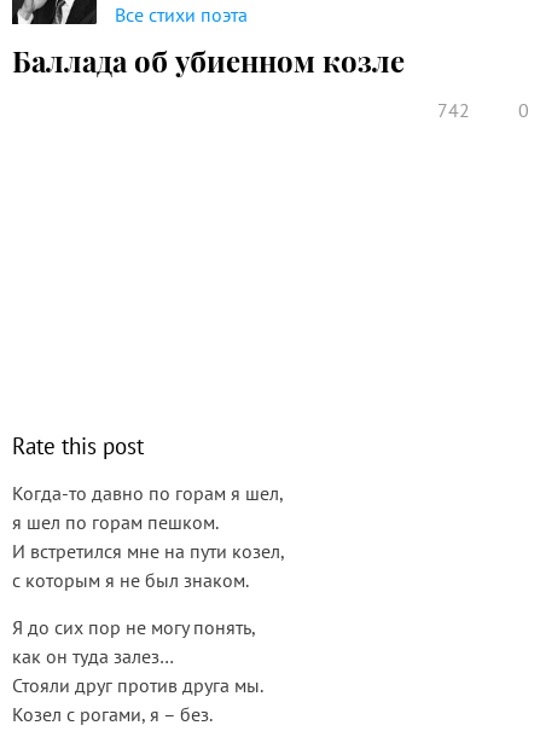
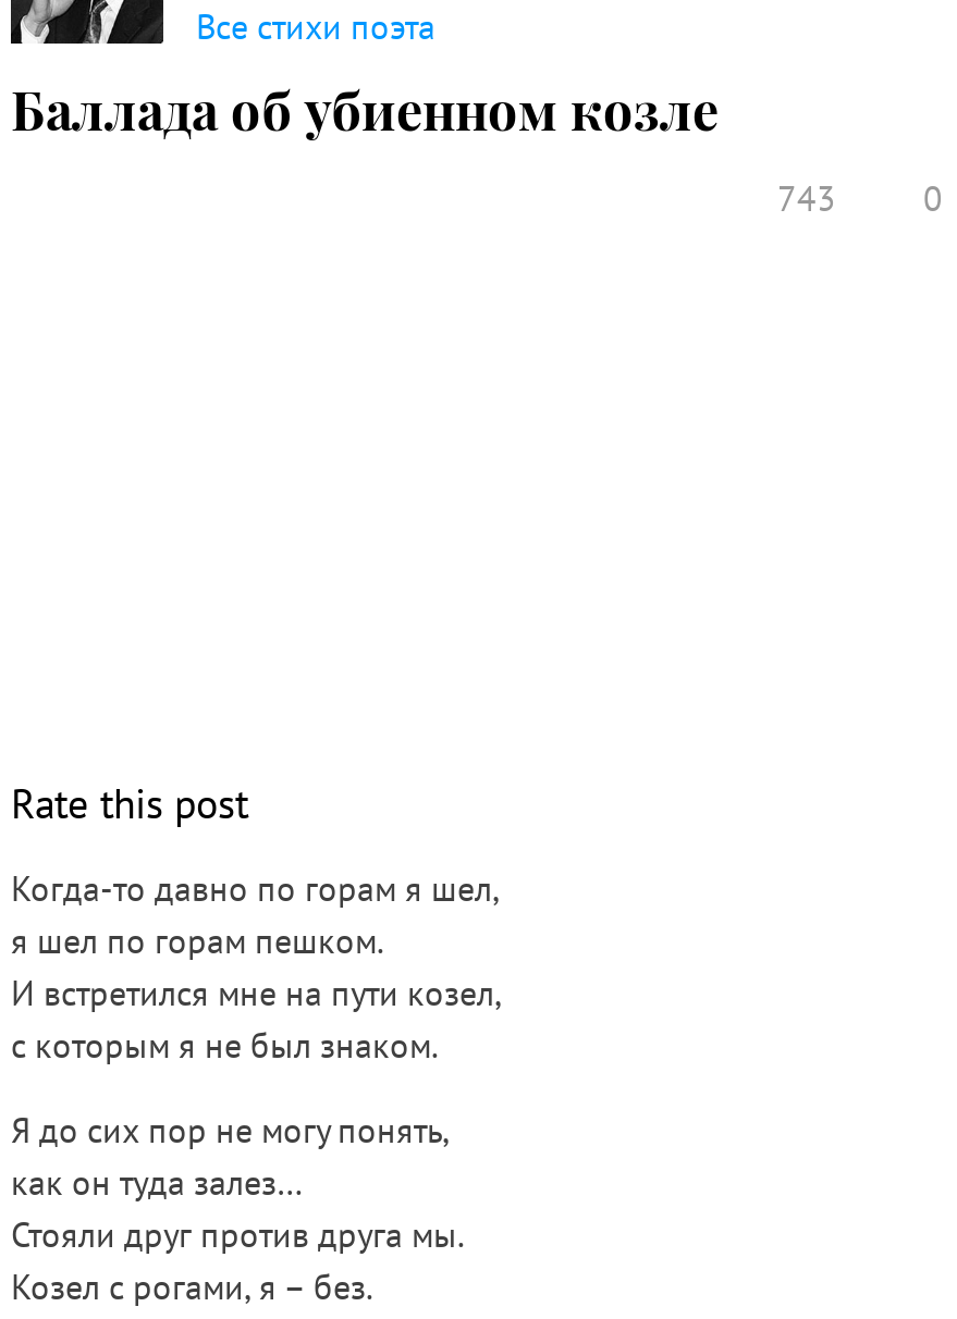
- 742 0
+ 743 0
